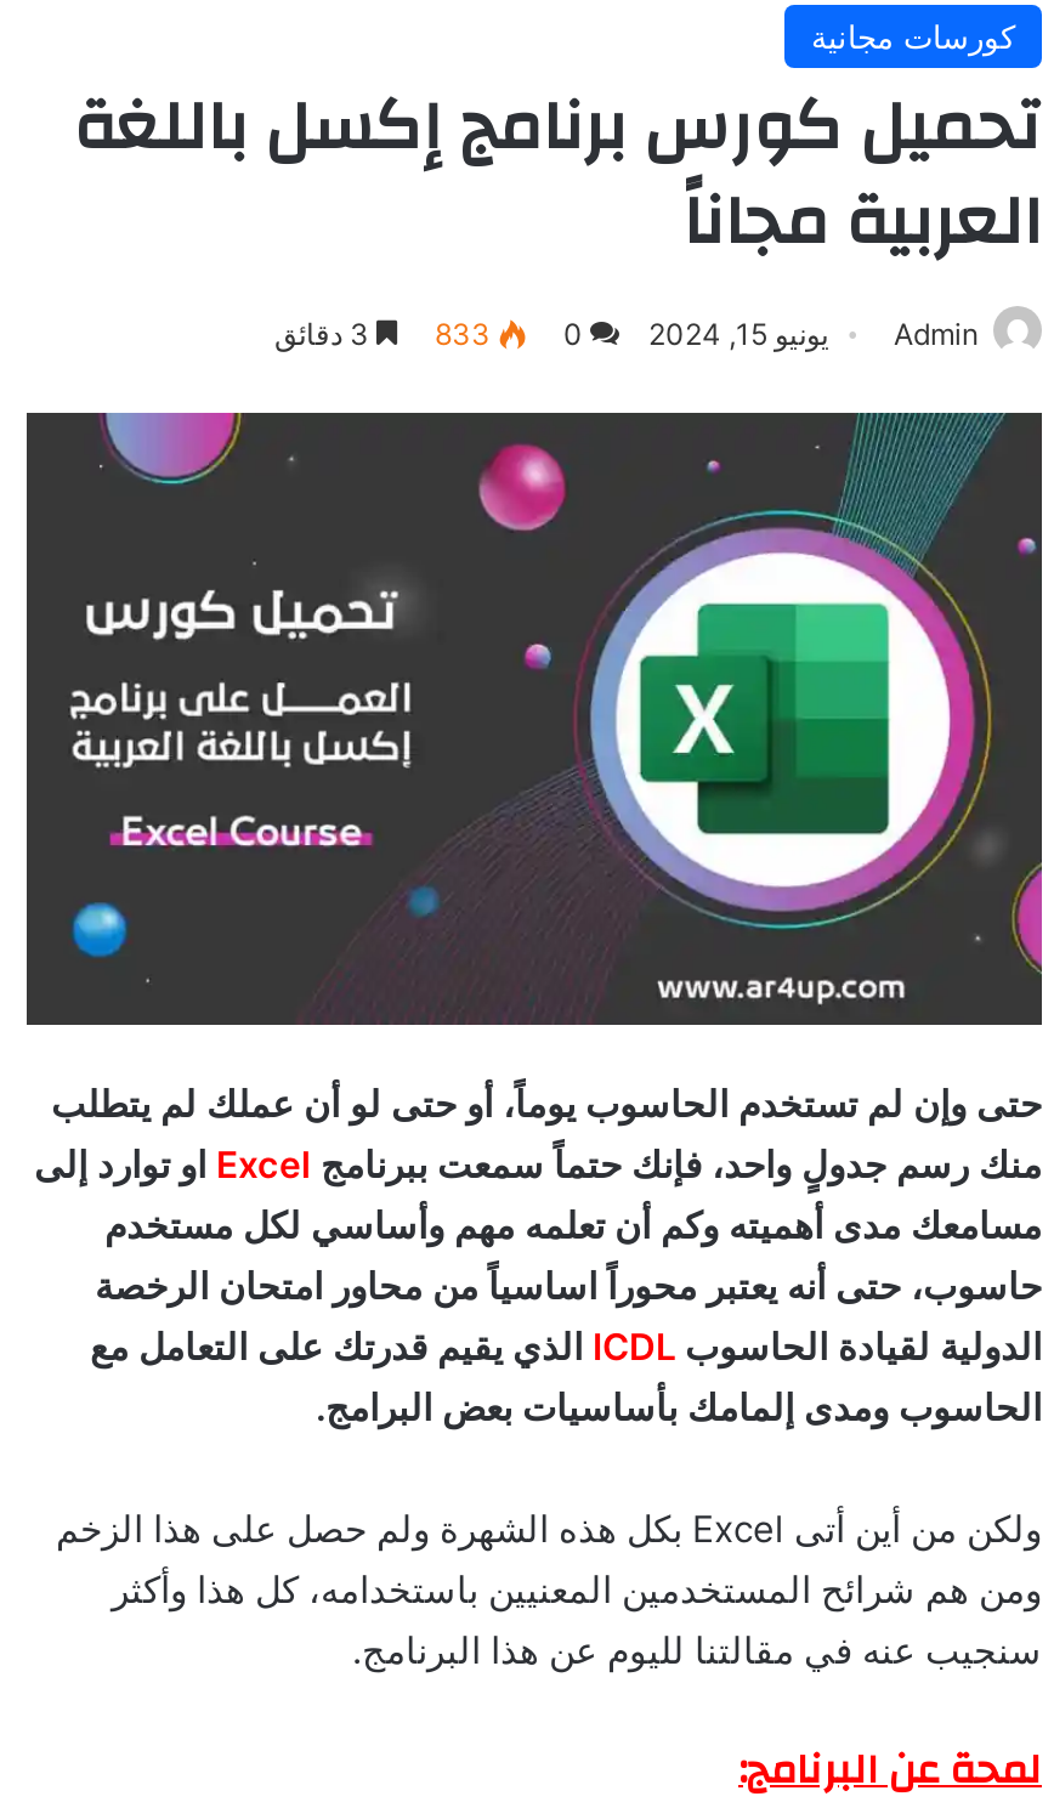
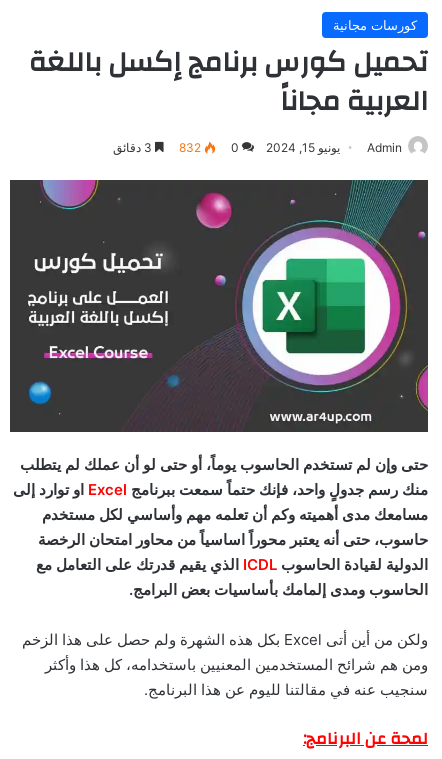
- 833
+ 832
